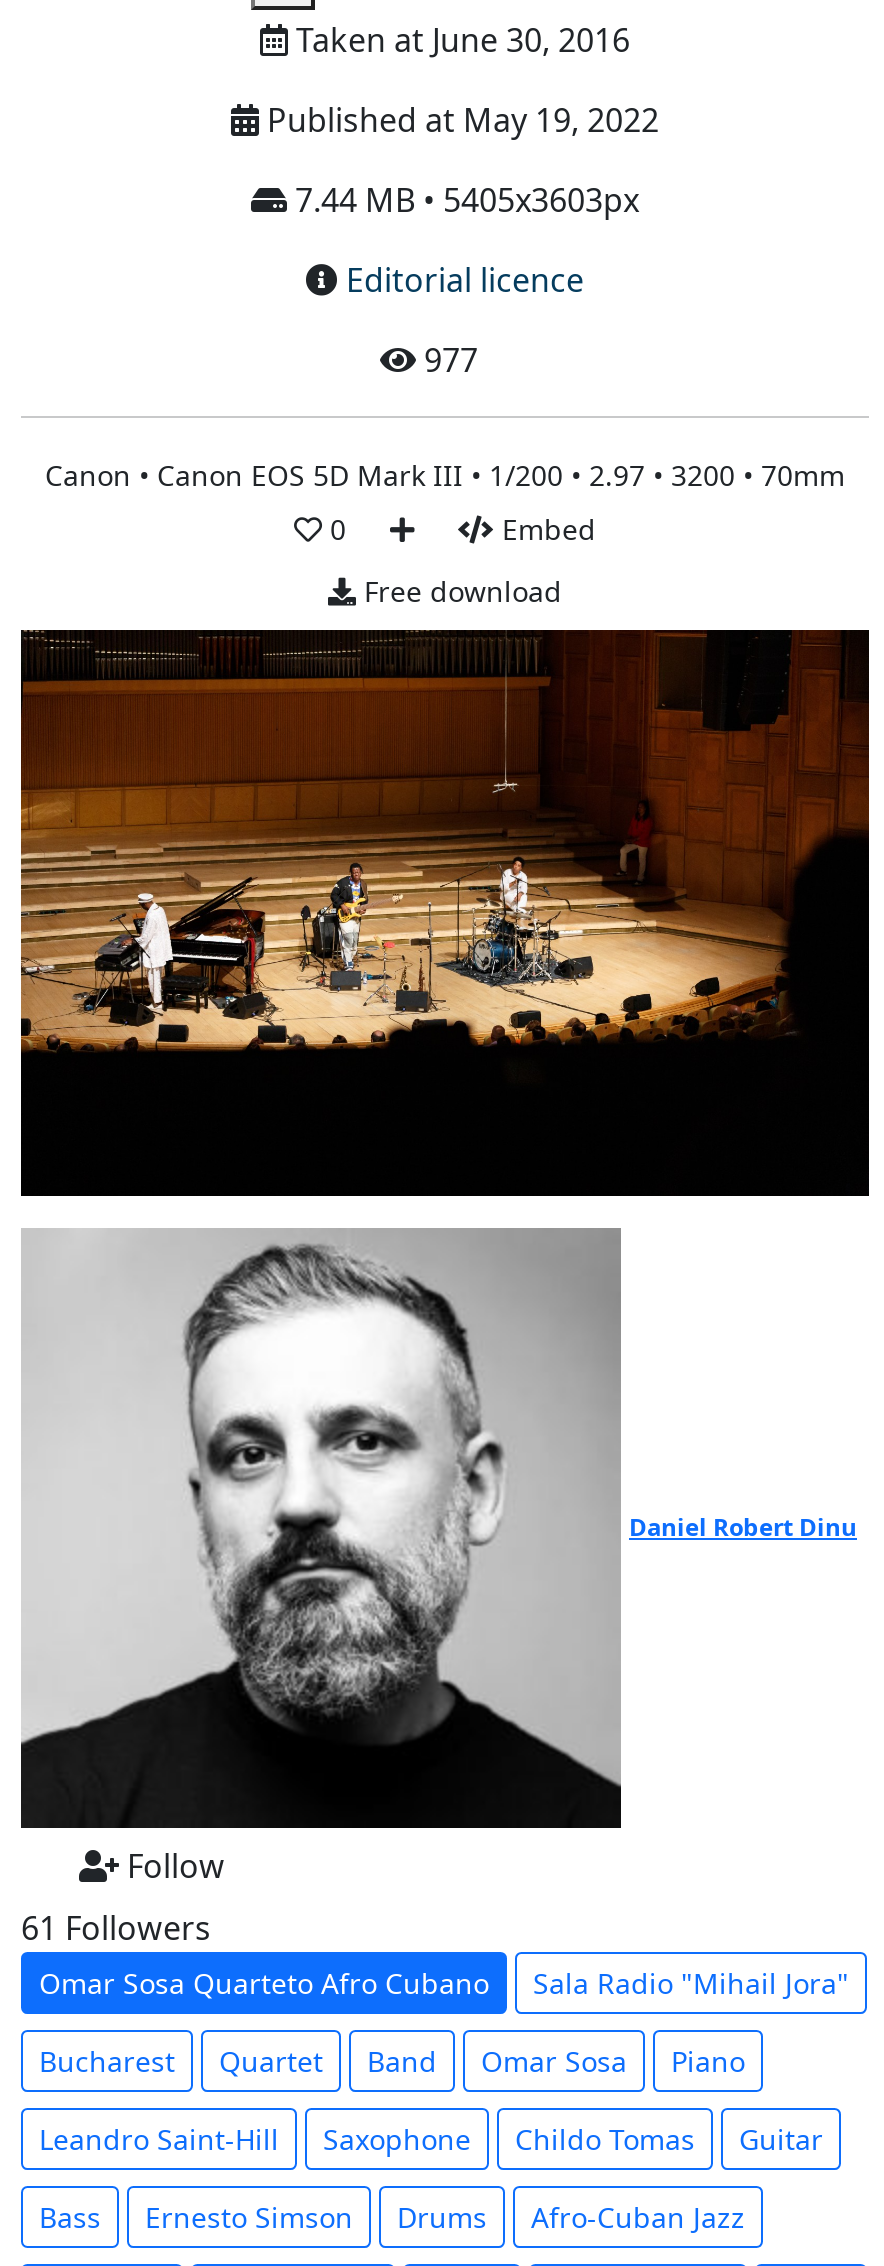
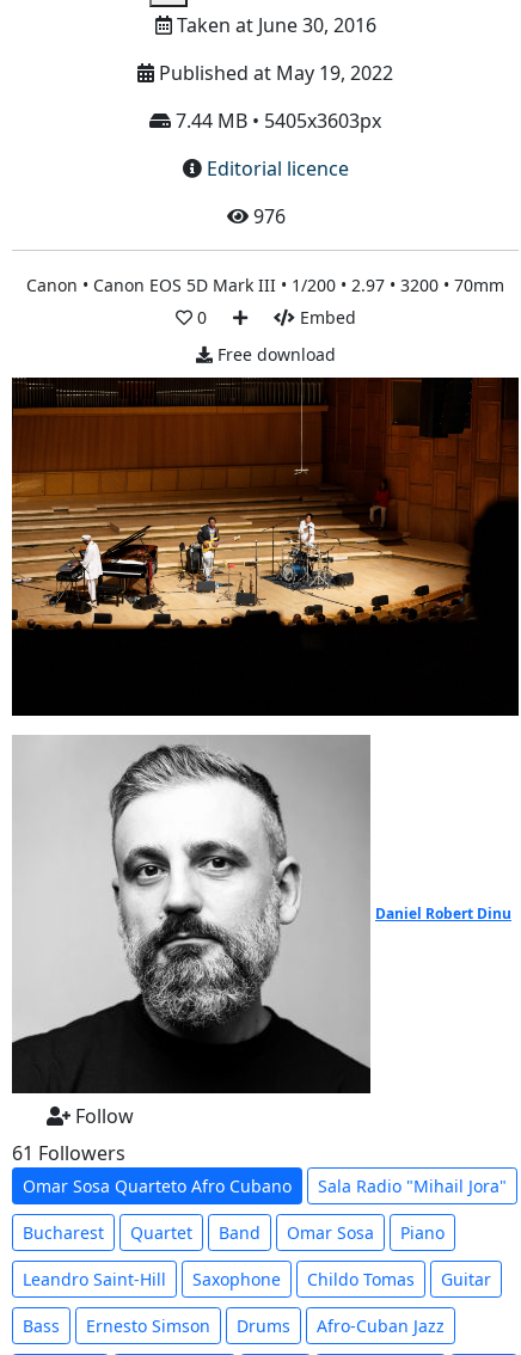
- 977
+ 976
